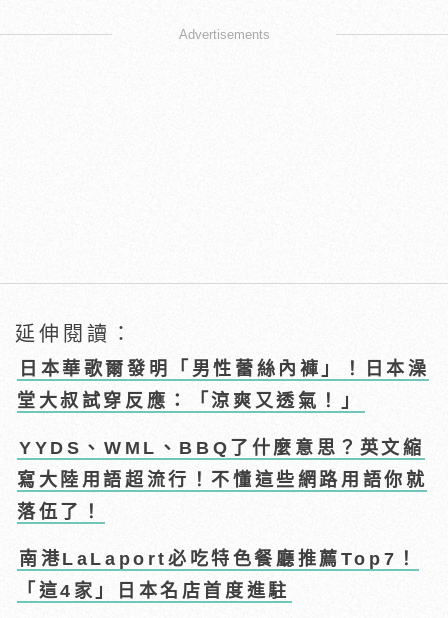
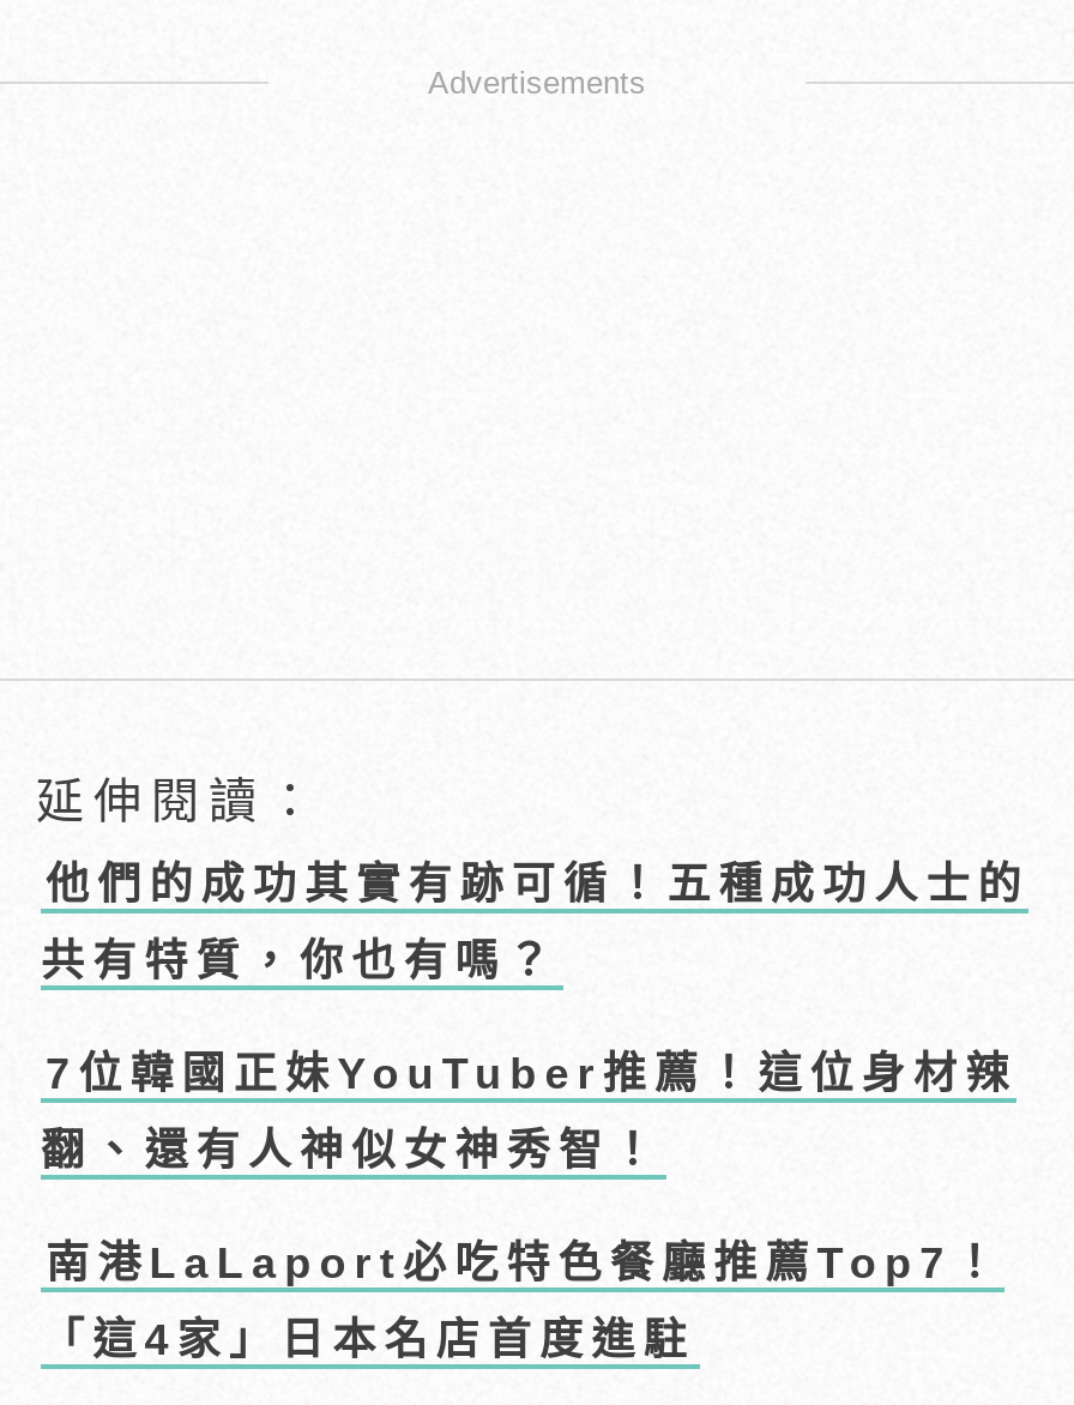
- 日本華歌爾發明「男性蕾絲內褲」！日本澡
- 堂大叔試穿反應：「涼爽又透氣！」
- YYDS、WML、BBQ了什麼意思？英文縮
- 寫大陸用語超流行！不懂這些網路用語你就
- 落伍了！
+ 他們的成功其實有跡可循！五種成功人士的
+ 共有特質，你也有嗎？
+ 7位韓國正妹YouTuber推薦！這位身材辣
+ 翻、還有人神似女神秀智！
